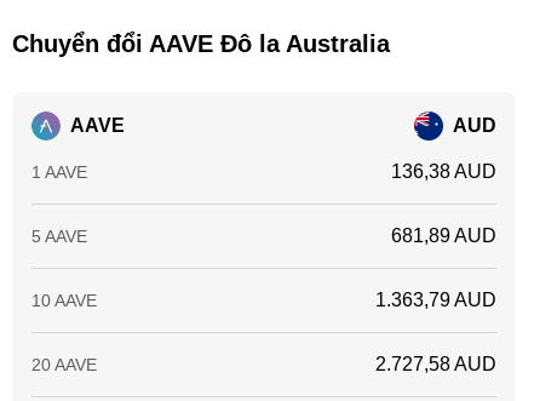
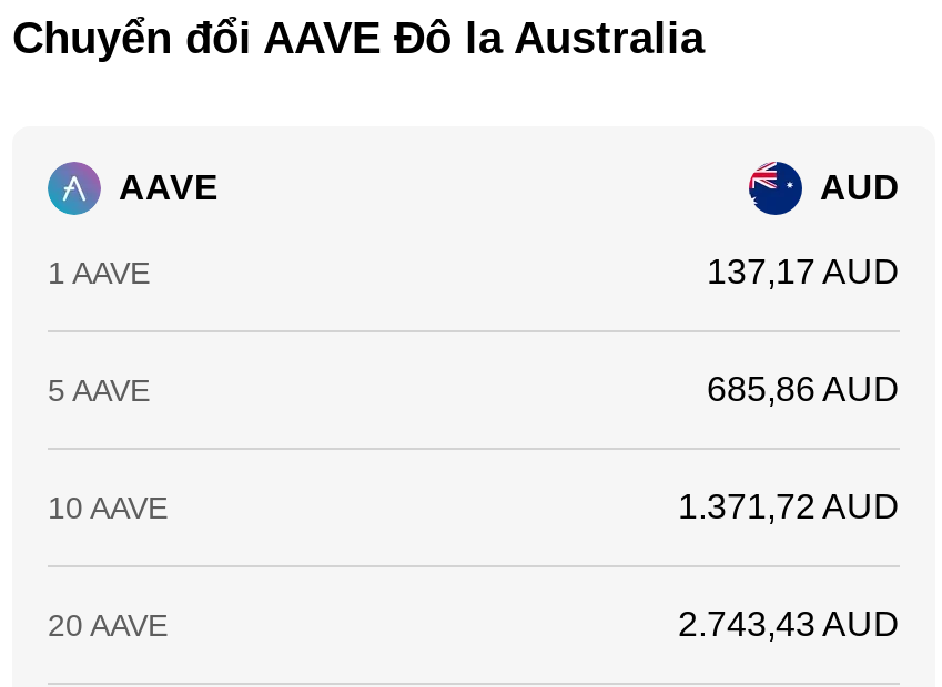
- 136,38 AUD
+ 137,17 AUD

- 681,89 AUD
+ 685,86 AUD

- 1.363,79 AUD
+ 1.371,72 AUD

- 2.727,58 AUD
+ 2.743,43 AUD
